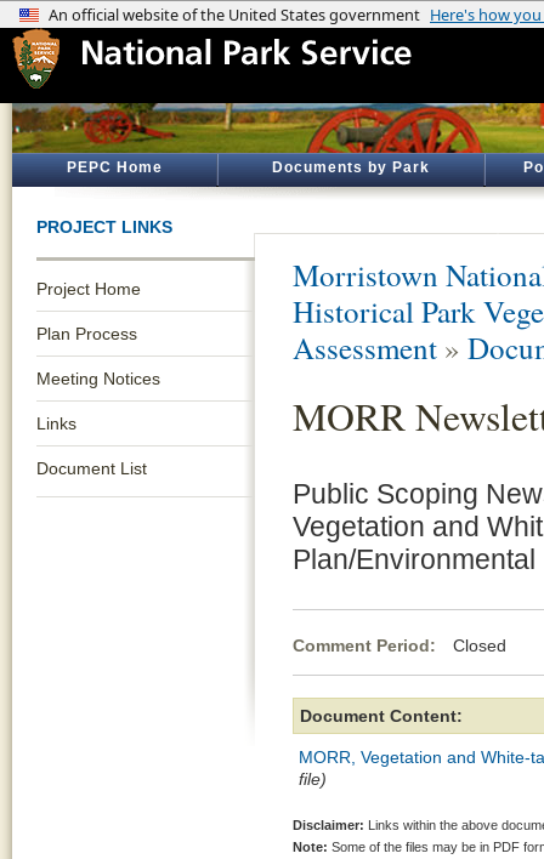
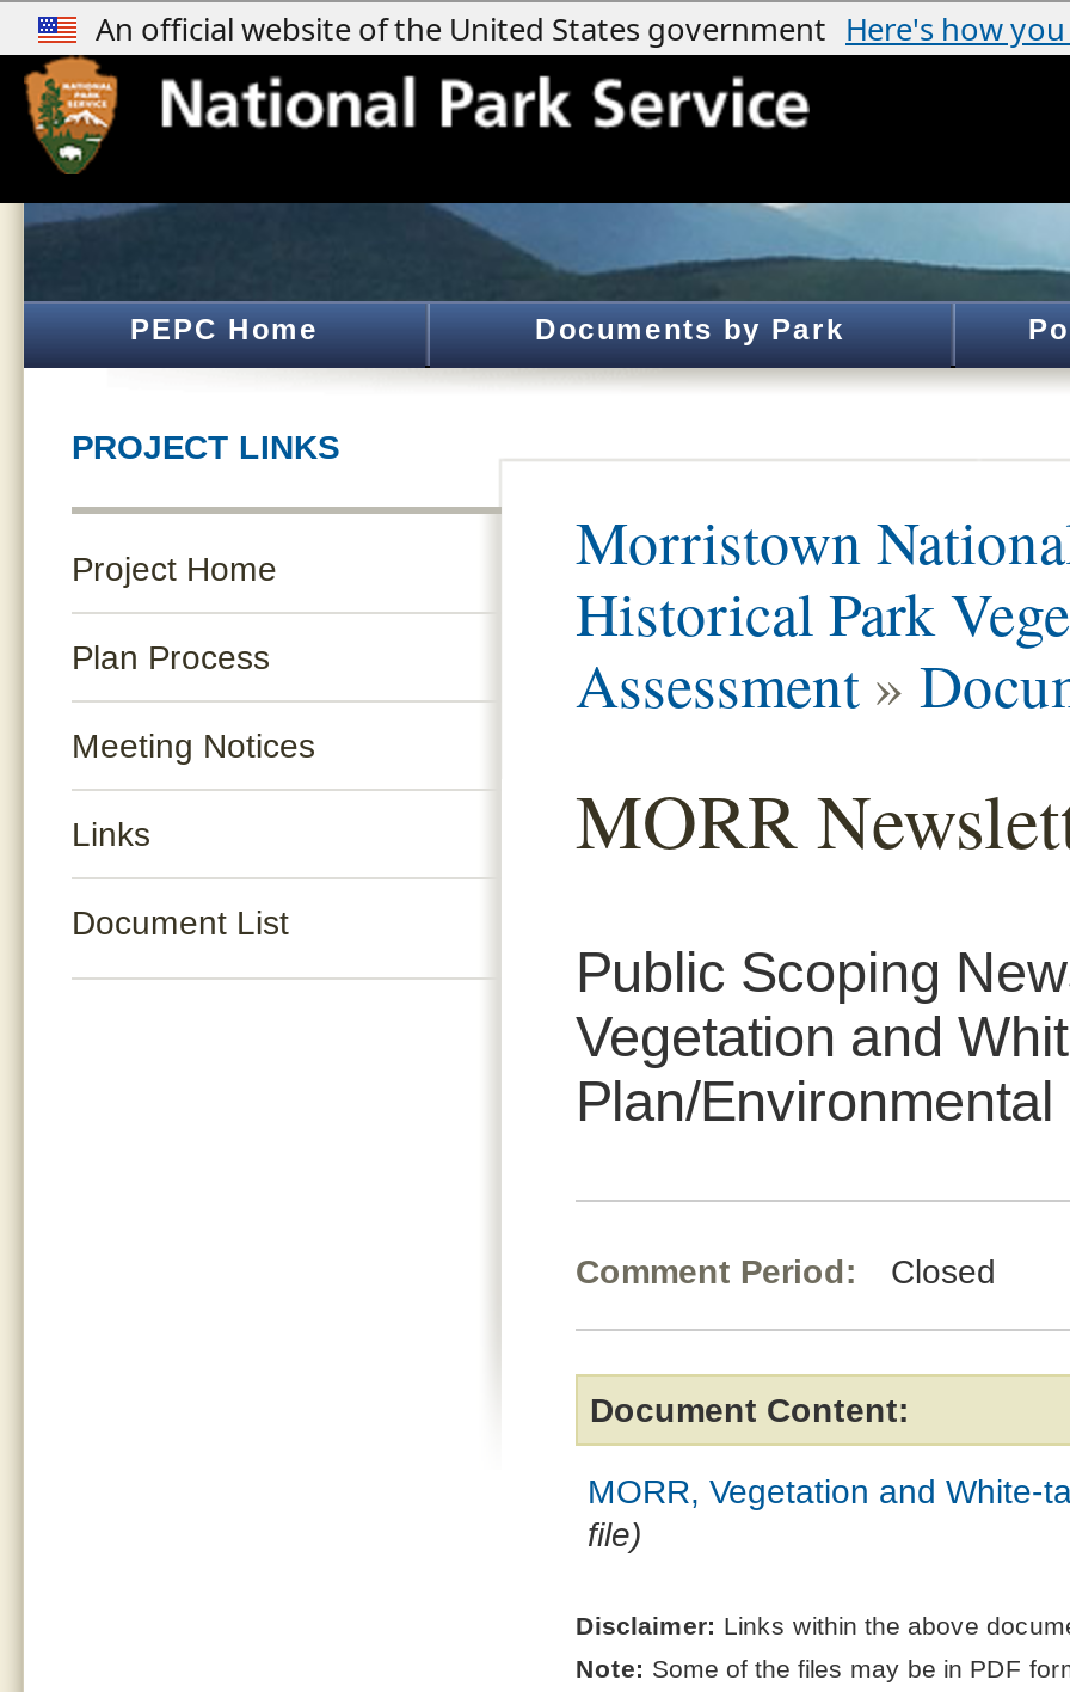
- [image]
+ [image]
